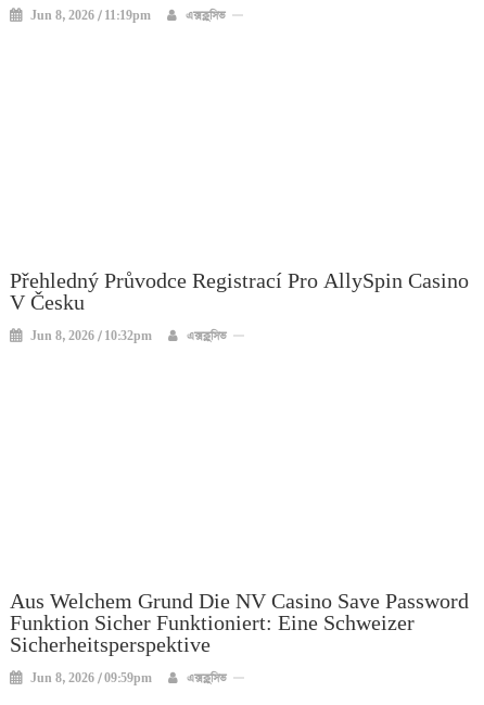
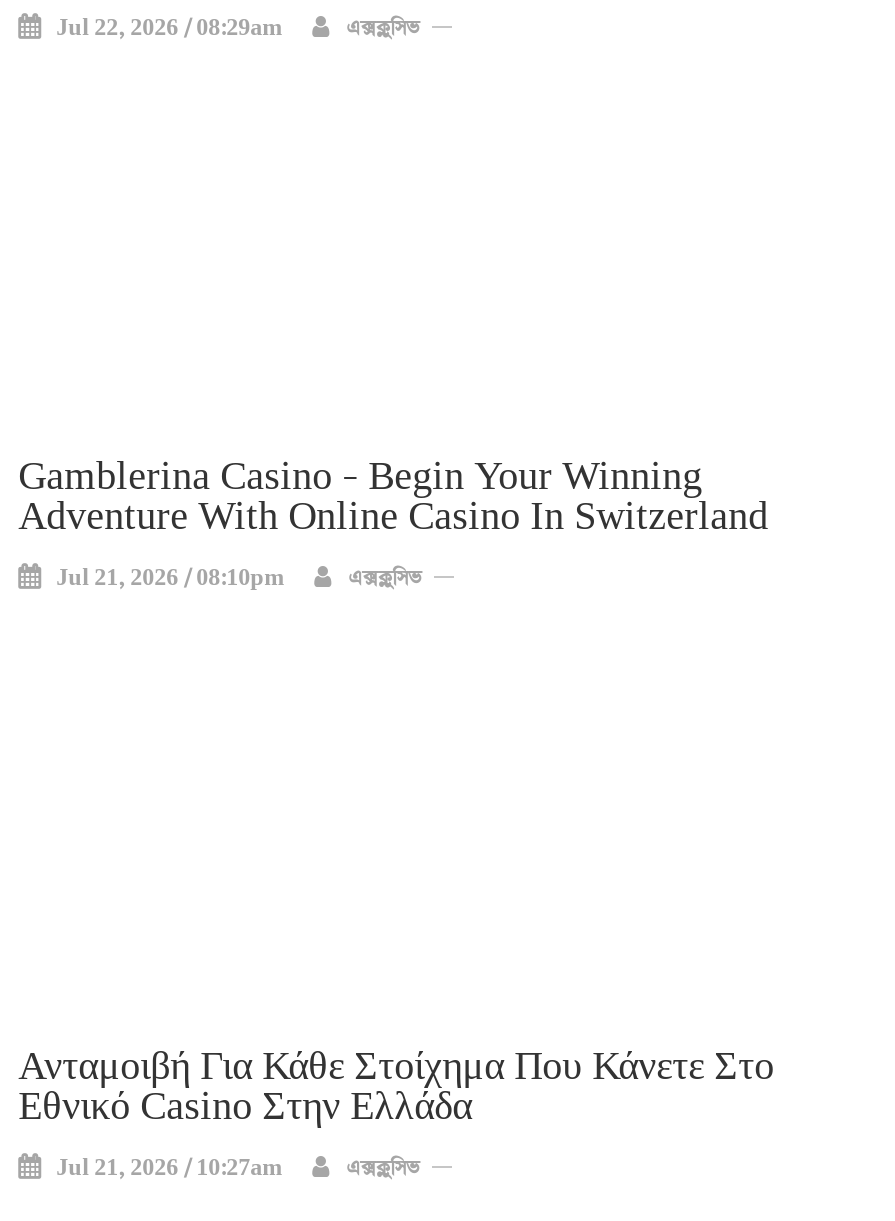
- Jun 8, 2026 / 11:19pm
+ Jul 22, 2026 / 08:29am

- Přehledný Průvodce Registrací Pro AllySpin Casino
- V Česku
+ Gamblerina Casino – Begin Your Winning
+ Adventure With Online Casino In Switzerland

- Jun 8, 2026 / 10:32pm
+ Jul 21, 2026 / 08:10pm

- Aus Welchem Grund Die NV Casino Save Password
- Funktion Sicher Funktioniert: Eine Schweizer
- Sicherheitsperspektive
+ Ανταμοιβή Για Κάθε Στοίχημα Που Κάνετε Στο
+ Εθνικό Casino Στην Ελλάδα

- Jun 8, 2026 / 09:59pm
+ Jul 21, 2026 / 10:27am
